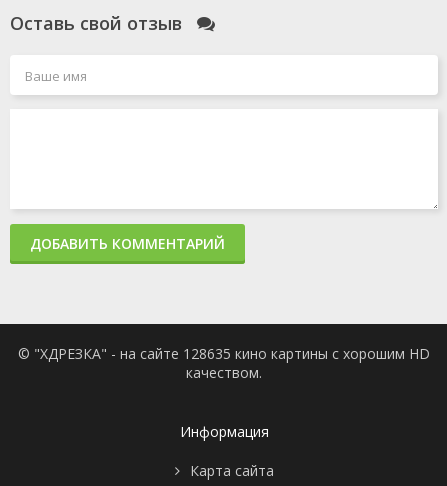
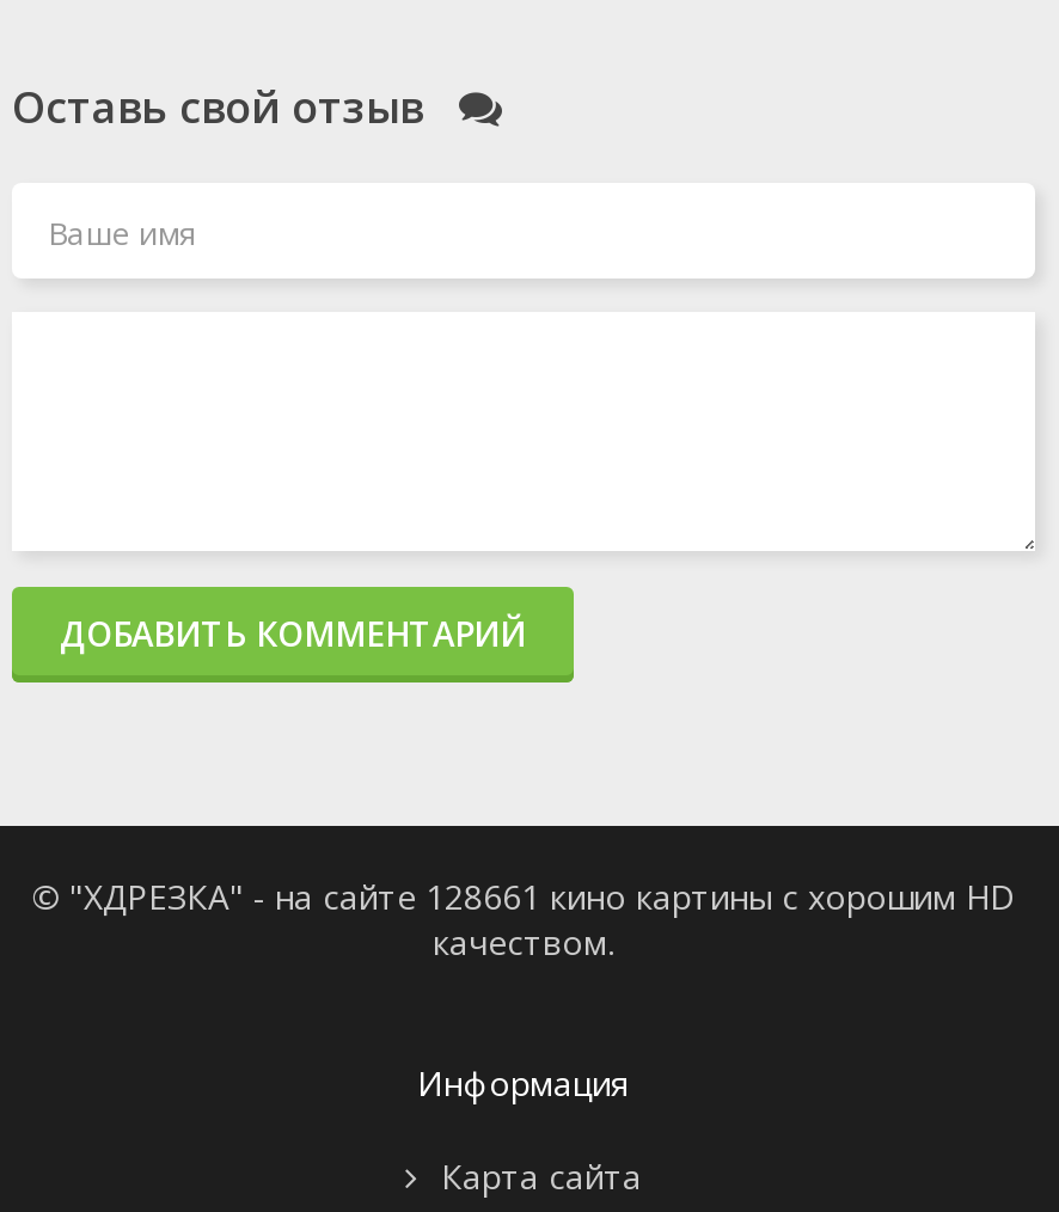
- © "ХДРЕЗКА" - на сайте 128635 кино картины с хорошим HD
+ © "ХДРЕЗКА" - на сайте 128661 кино картины с хорошим HD
